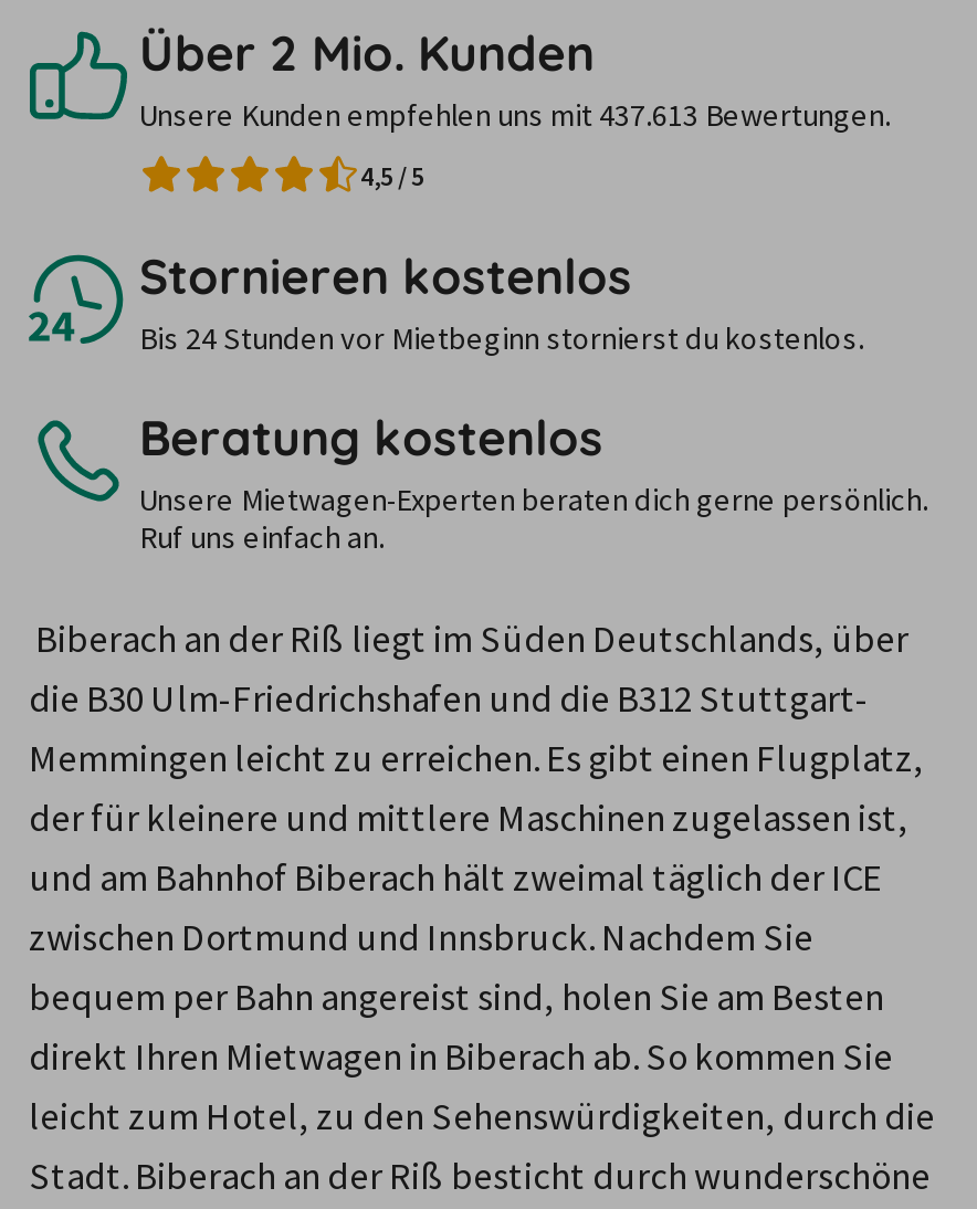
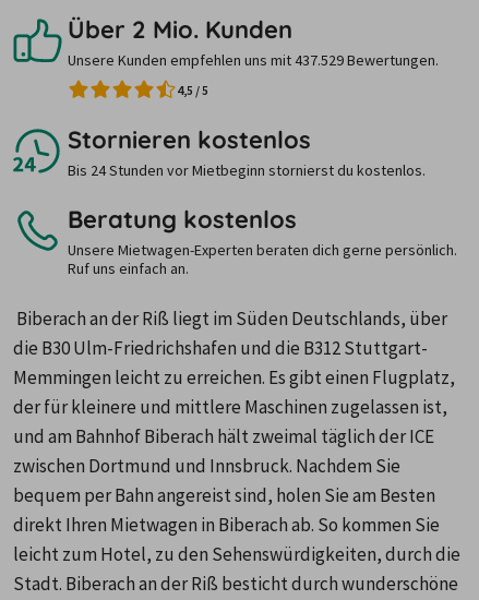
- Unsere Kunden empfehlen uns mit 437.613 Bewertungen.
+ Unsere Kunden empfehlen uns mit 437.529 Bewertungen.
